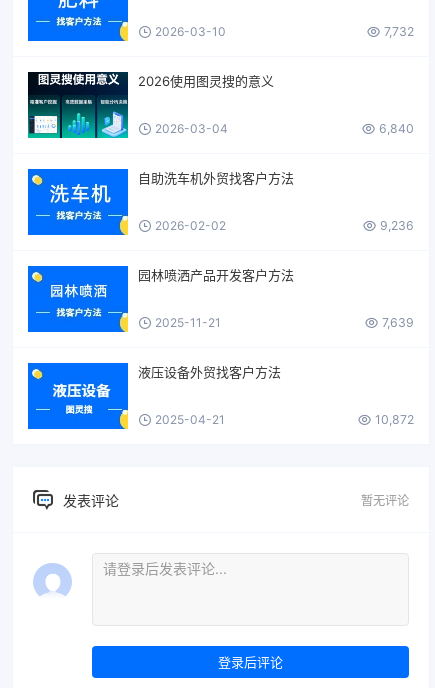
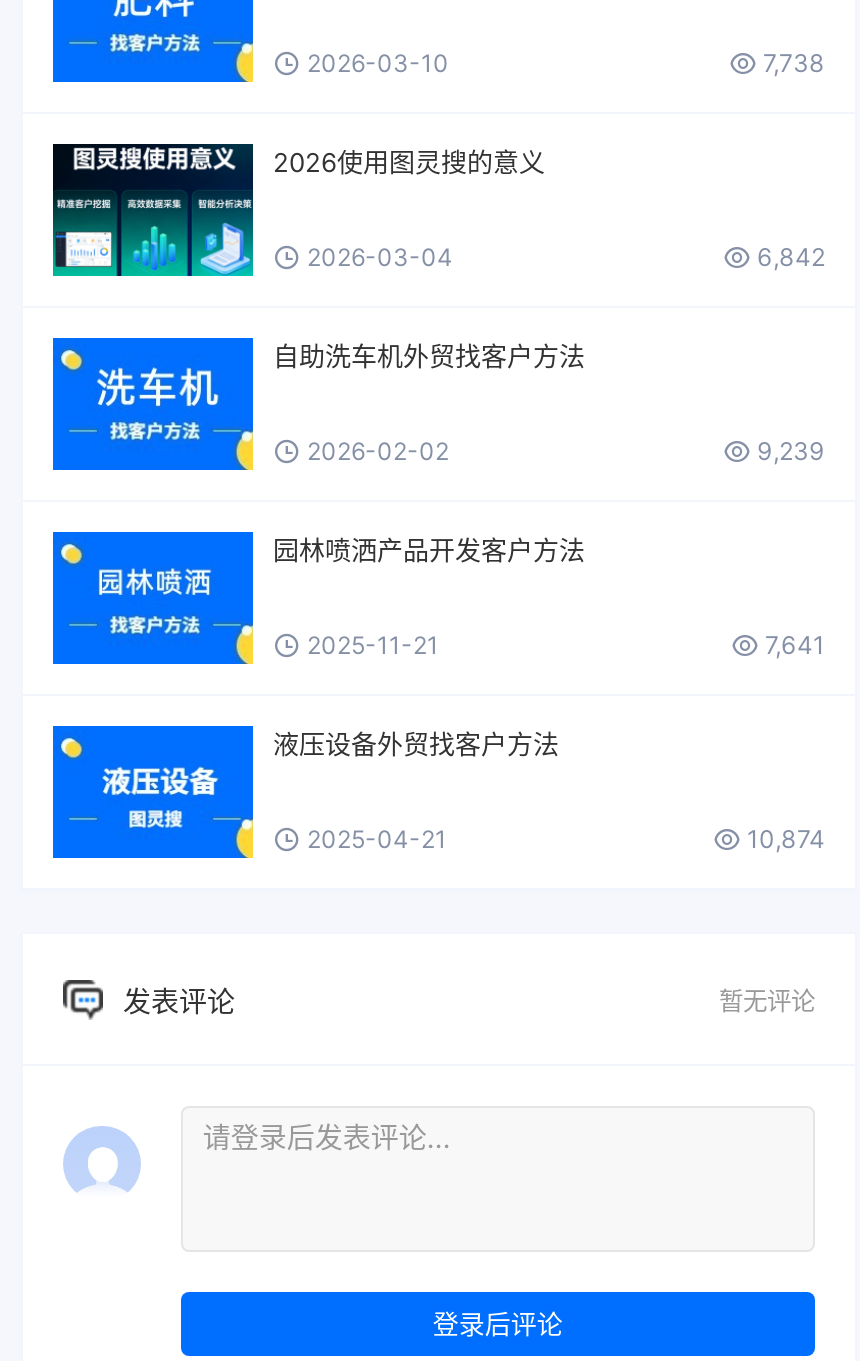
- 7,732
+ 7,738

- 6,840
+ 6,842

- 9,236
+ 9,239

- 7,639
+ 7,641

- 10,872
+ 10,874
